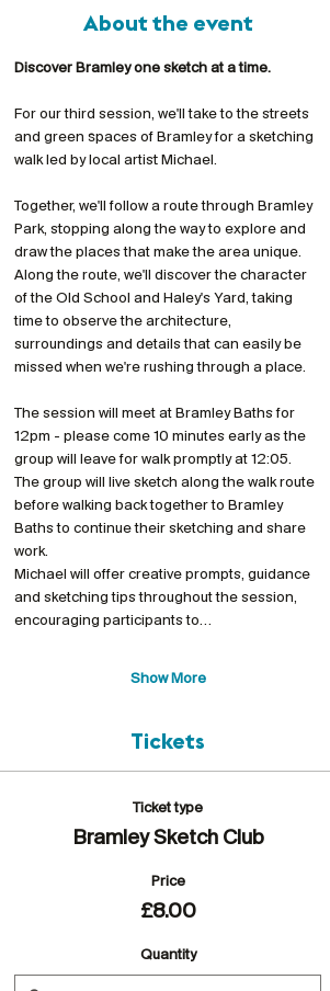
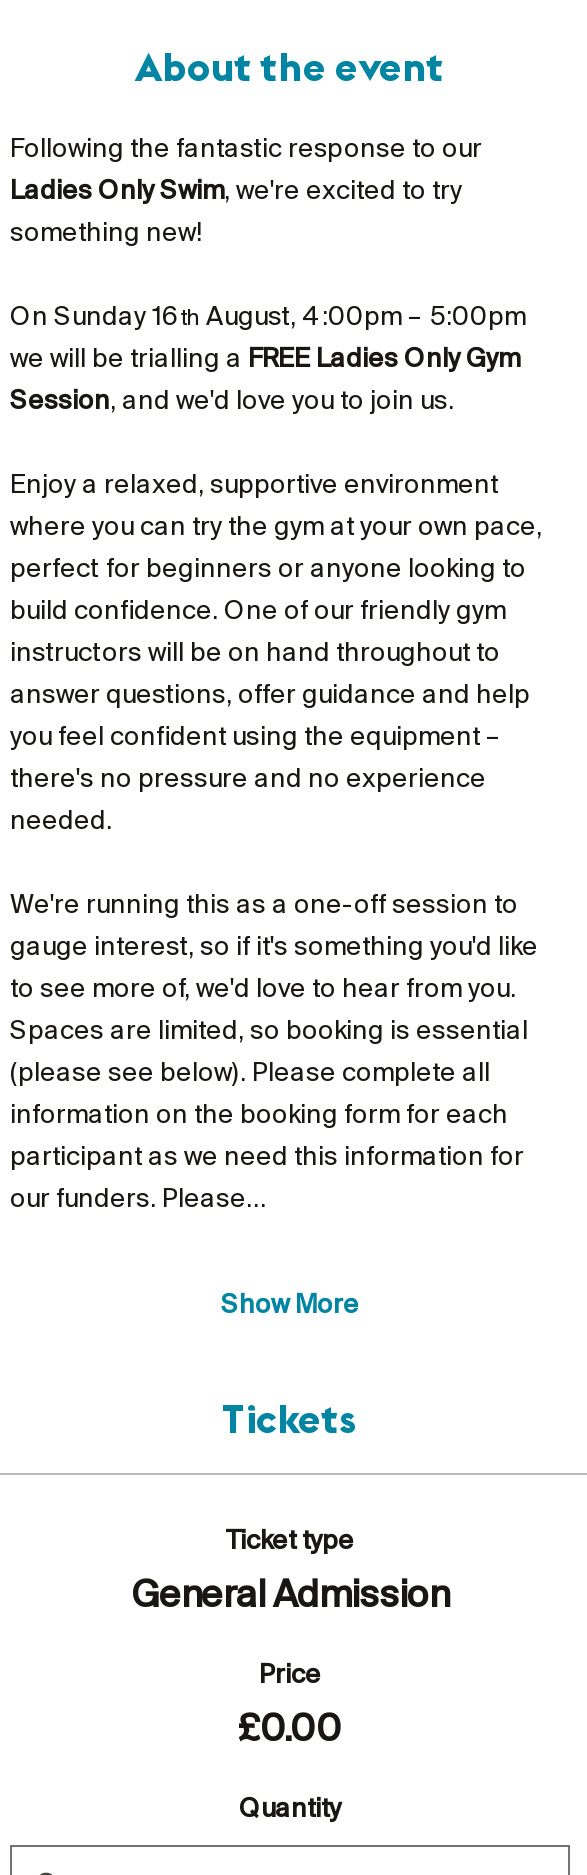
- Discover Bramley one sketch at a time.
+ Following the fantastic response to our
+ Ladies Only Swim, we're excited to try
+ something new!

- For our third session, we'll take to the streets
- and green spaces of Bramley for a sketching
- walk led by local artist Michael.
+ On Sunday 16th August, 4:00pm – 5:00pm
+ we will be trialling a FREE Ladies Only Gym
+ Session, and we'd love you to join us.

- Together, we'll follow a route through Bramley
- Park, stopping along the way to explore and
- draw the places that make the area unique.
- Along the route, we'll discover the character
- of the Old School and Haley's Yard, taking
- time to observe the architecture,
- surroundings and details that can easily be
- missed when we're rushing through a place.
+ Enjoy a relaxed, supportive environment
+ where you can try the gym at your own pace,
+ perfect for beginners or anyone looking to
+ build confidence. One of our friendly gym
+ instructors will be on hand throughout to
+ answer questions, offer guidance and help
+ you feel confident using the equipment –
+ there's no pressure and no experience
+ needed.

- The session will meet at Bramley Baths for
- 12pm - please come 10 minutes early as the
- group will leave for walk promptly at 12:05.
- The group will live sketch along the walk route
- before walking back together to Bramley
- Baths to continue their sketching and share
- work.
- Michael will offer creative prompts, guidance
- and sketching tips throughout the session,
- encouraging participants to…
+ We're running this as a one-off session to
+ gauge interest, so if it's something you'd like
+ to see more of, we'd love to hear from you.
+ Spaces are limited, so booking is essential
+ (please see below). Please complete all
+ information on the booking form for each
+ participant as we need this information for
+ our funders. Please…

- Bramley Sketch Club
+ General Admission

- £8.00
+ £0.00
